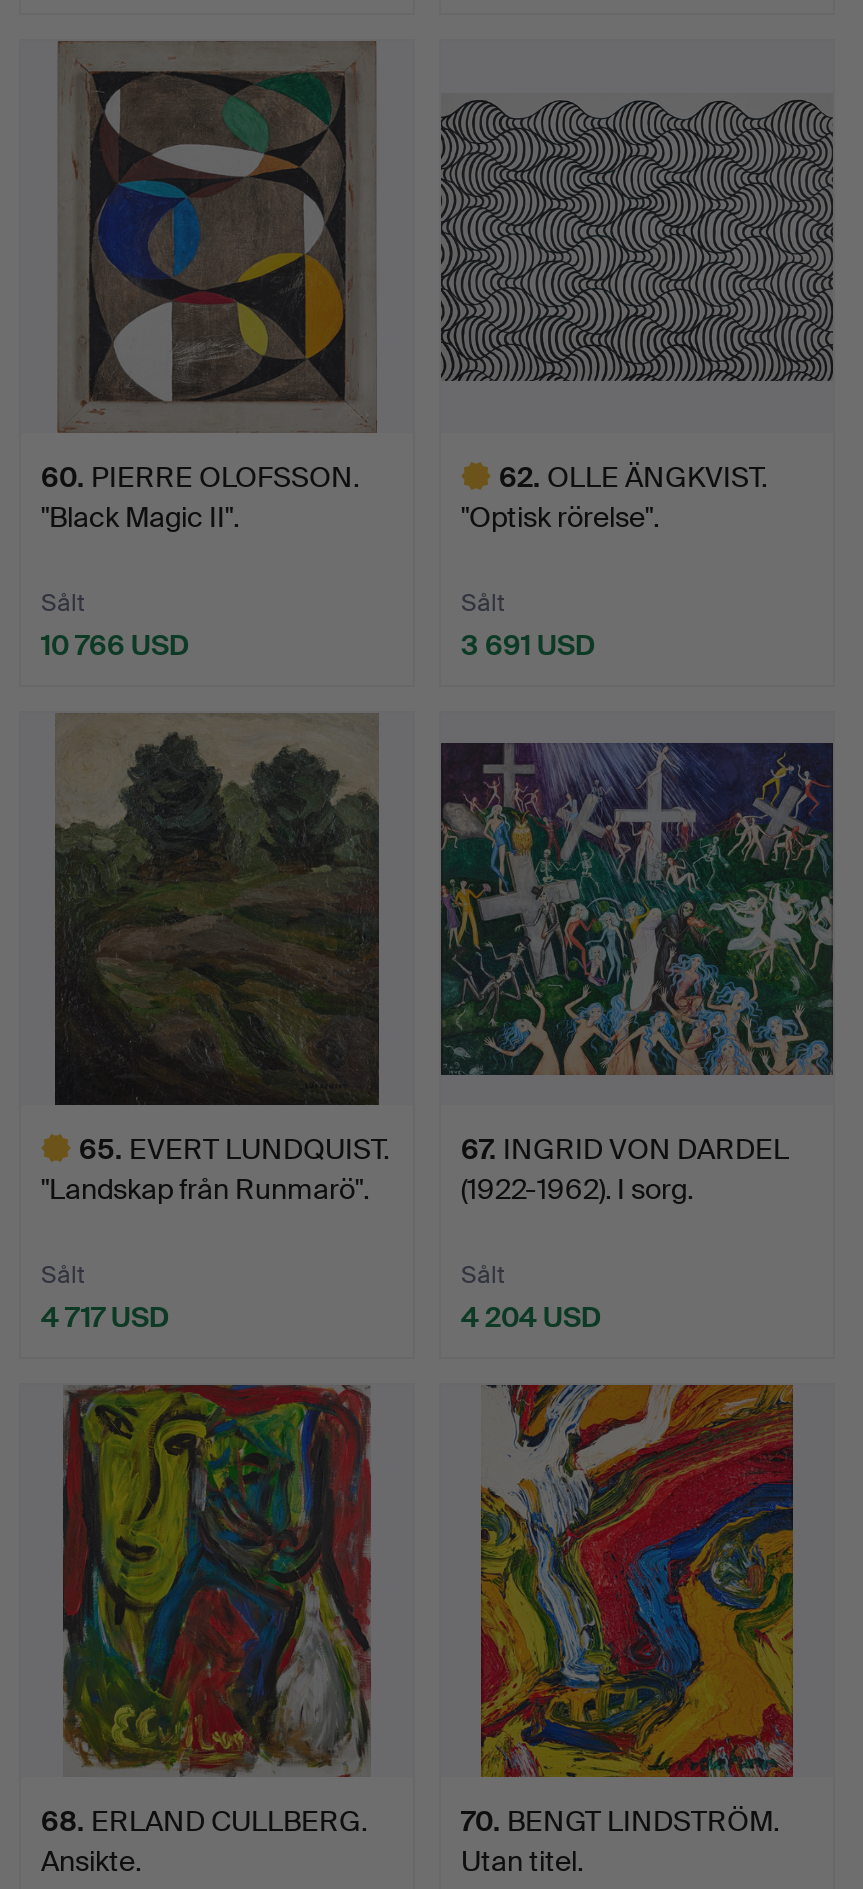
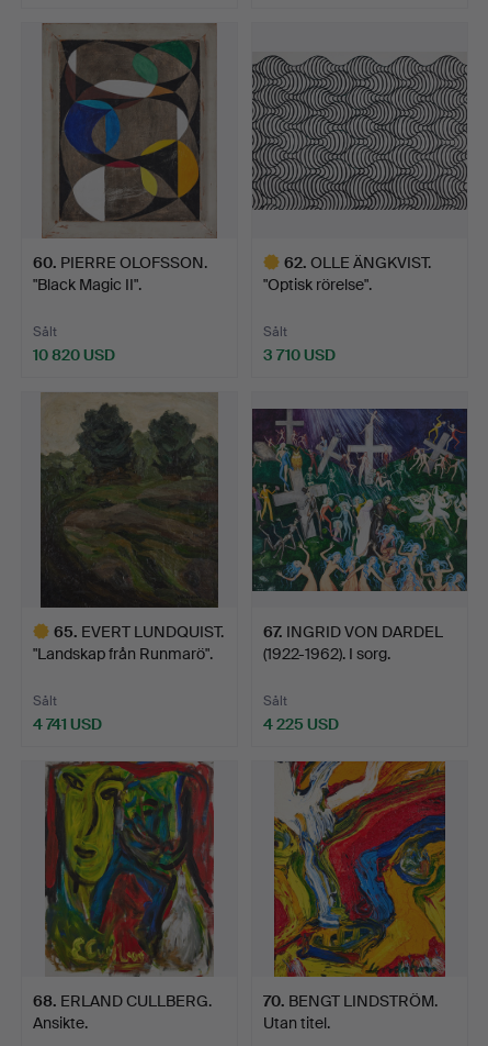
- 10 766 USD
+ 10 820 USD

- 3 691 USD
+ 3 710 USD

- 4 717 USD
+ 4 741 USD

- 4 204 USD
+ 4 225 USD
